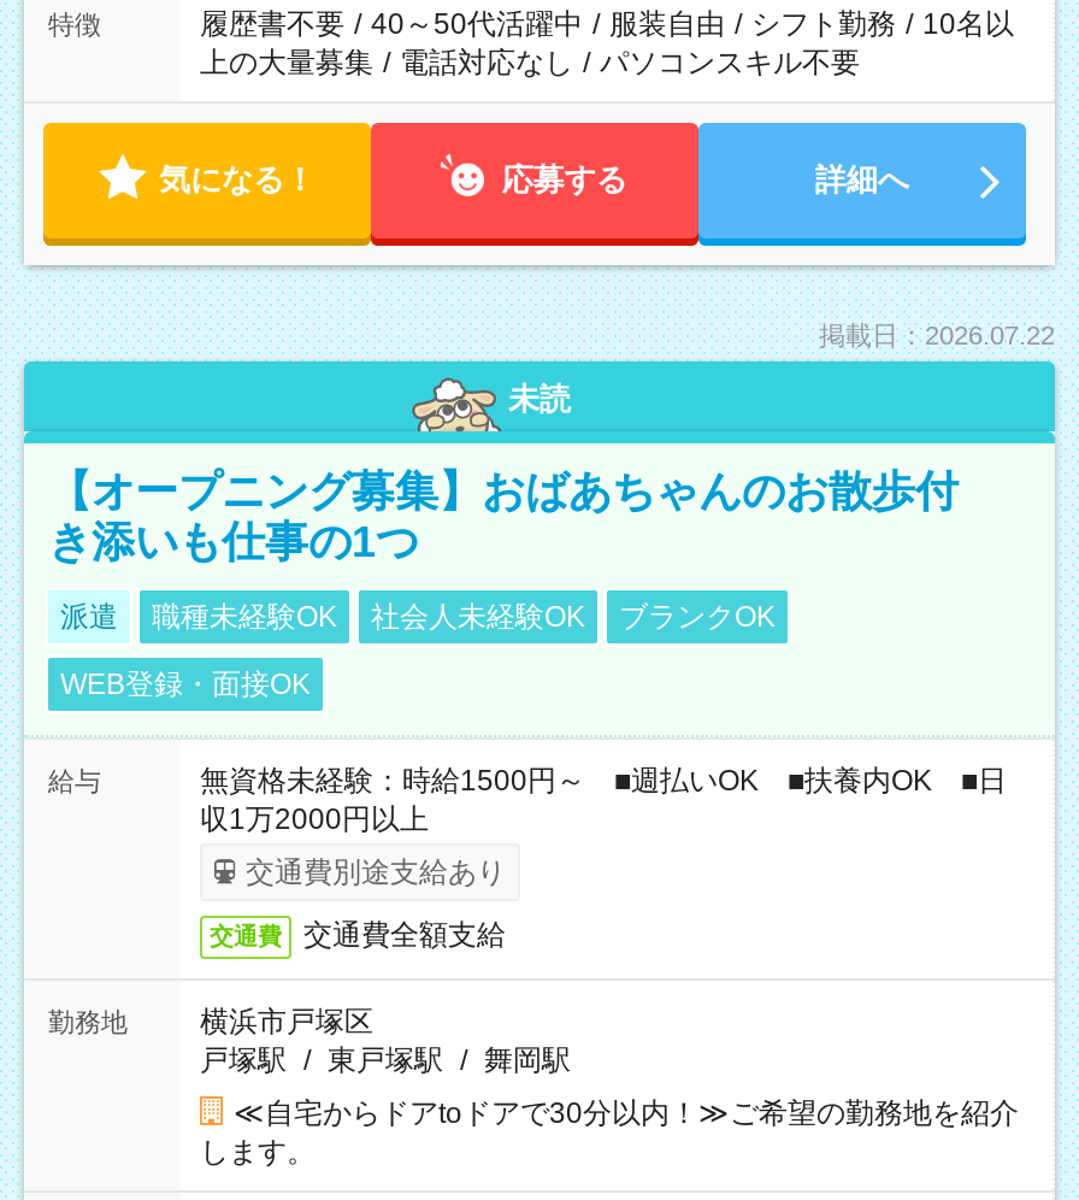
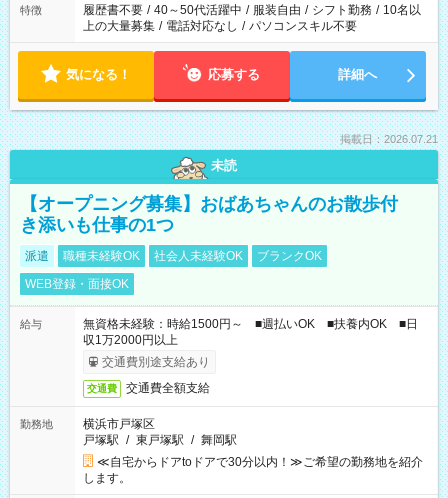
- 掲載日：2026.07.22
+ 掲載日：2026.07.21
